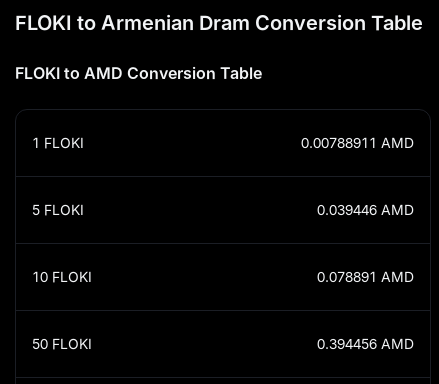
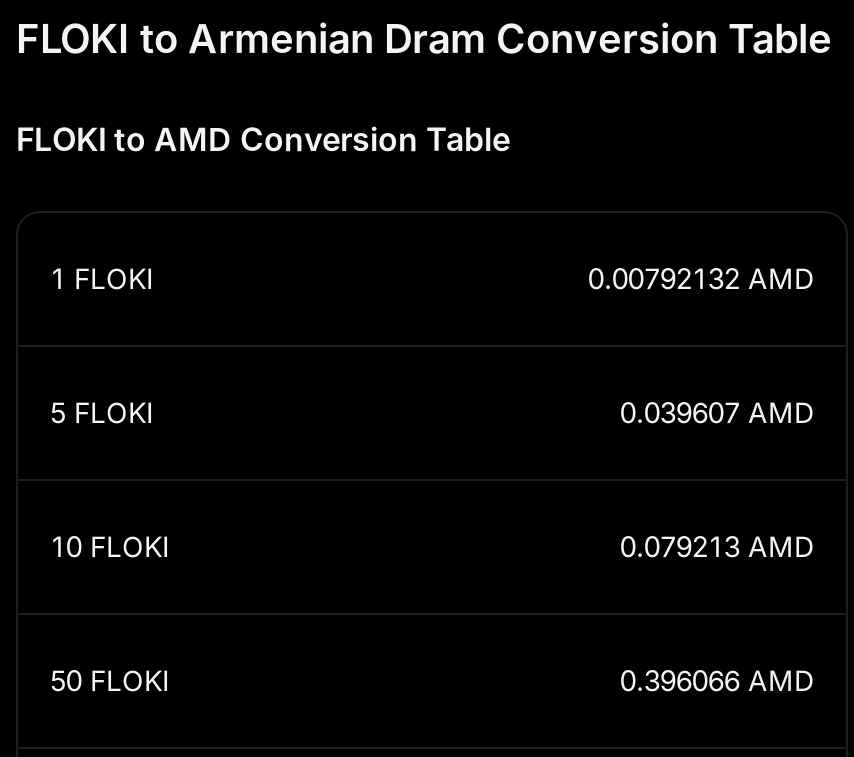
- 0.00788911 AMD
+ 0.00792132 AMD

- 0.039446 AMD
+ 0.039607 AMD

- 0.078891 AMD
+ 0.079213 AMD

- 0.394456 AMD
+ 0.396066 AMD
